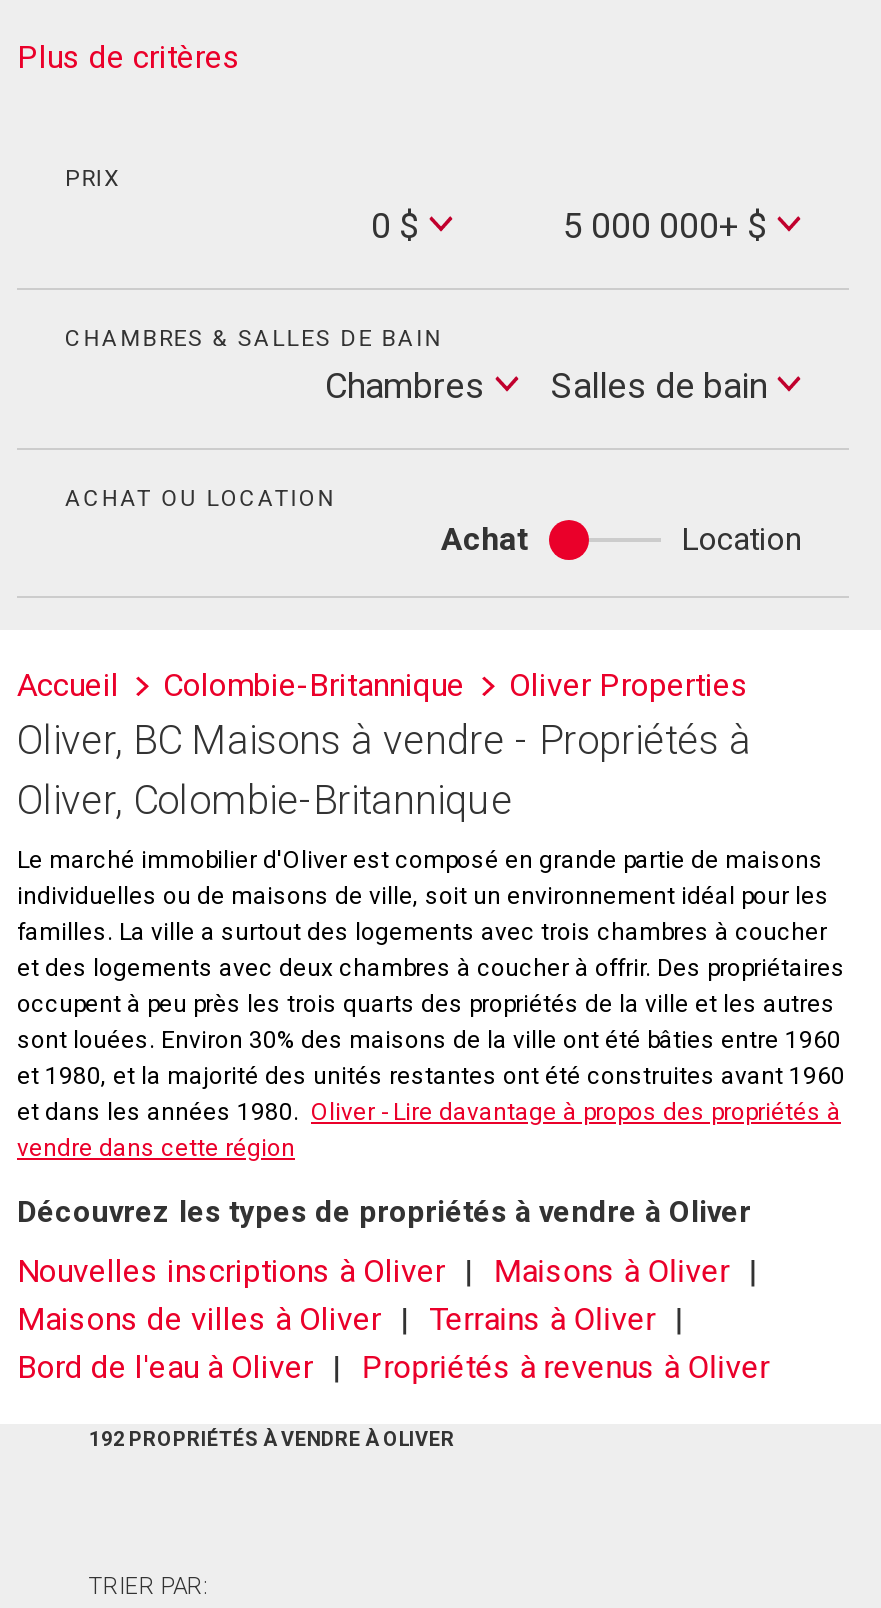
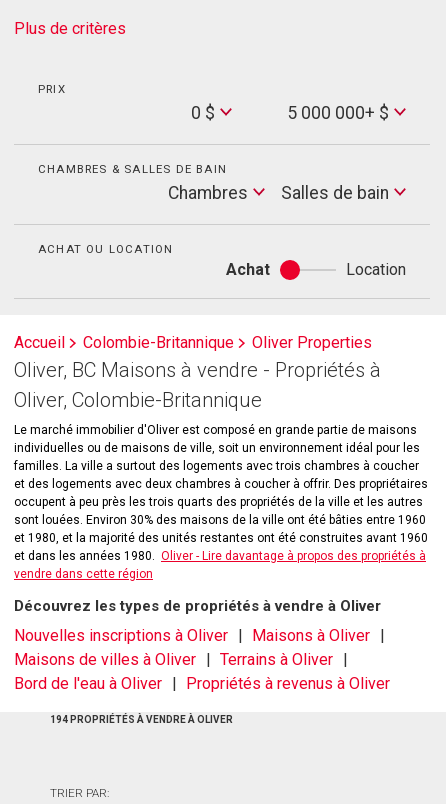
- 192 PROPRIÉTÉS À VENDRE À OLIVER
+ 194 PROPRIÉTÉS À VENDRE À OLIVER
